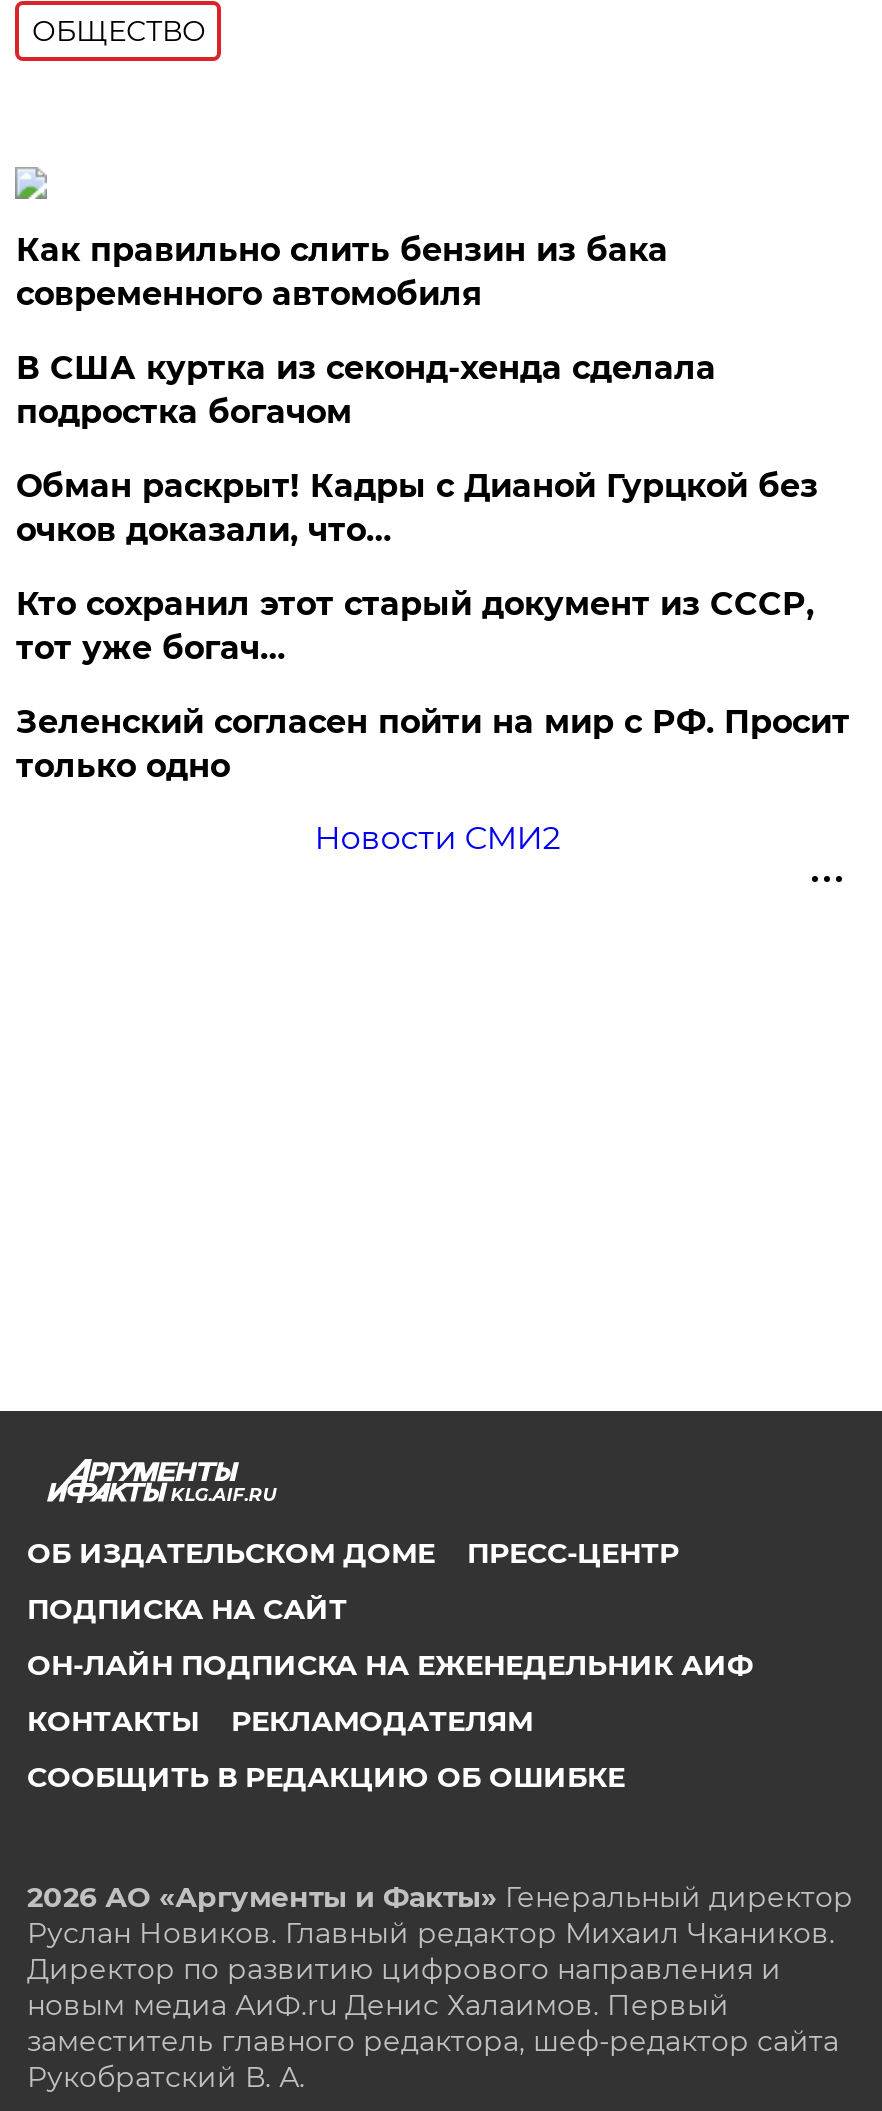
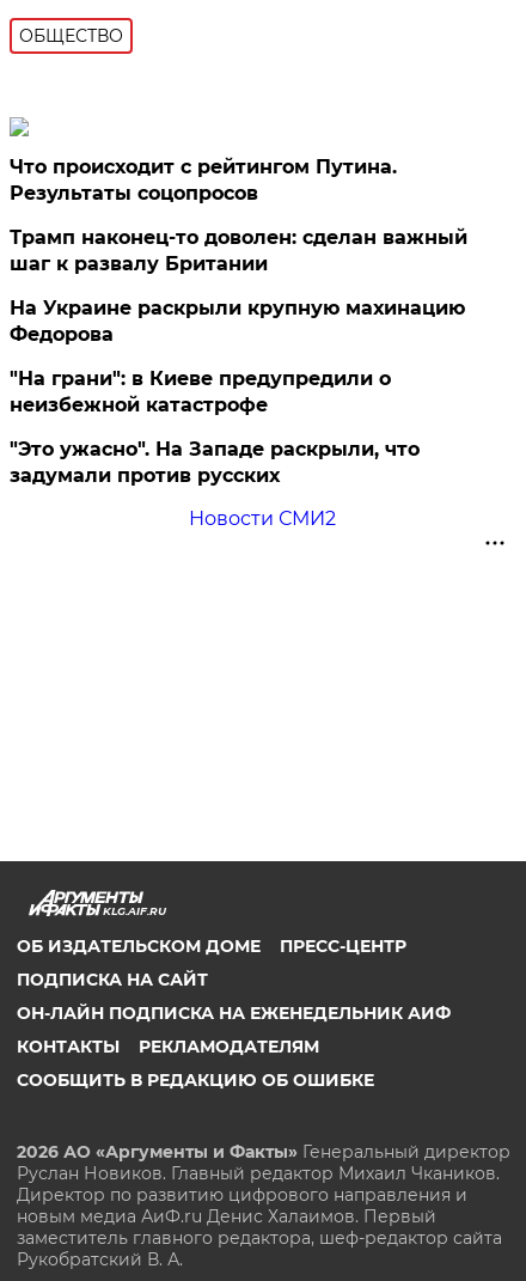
- Как правильно слить бензин из бака
- современного автомобиля
+ Что происходит с рейтингом Путина.
+ Результаты соцопросов

- В США куртка из секонд-хенда сделала
- подростка богачом
+ Трамп наконец-то доволен: сделан важный
+ шаг к развалу Британии

- Обман раскрыт! Кадры с Дианой Гурцкой без
- очков доказали, что…
+ На Украине раскрыли крупную махинацию
+ Федорова

- Кто сохранил этот старый документ из СССР,
- тот уже богач…
+ "На грани": в Киеве предупредили о
+ неизбежной катастрофе

- Зеленский согласен пойти на мир с РФ. Просит
- только одно
+ "Это ужасно". На Западе раскрыли, что
+ задумали против русских
